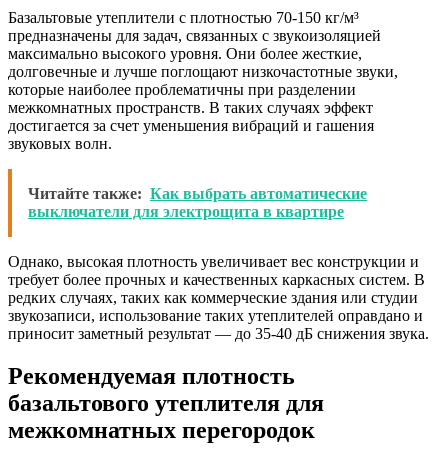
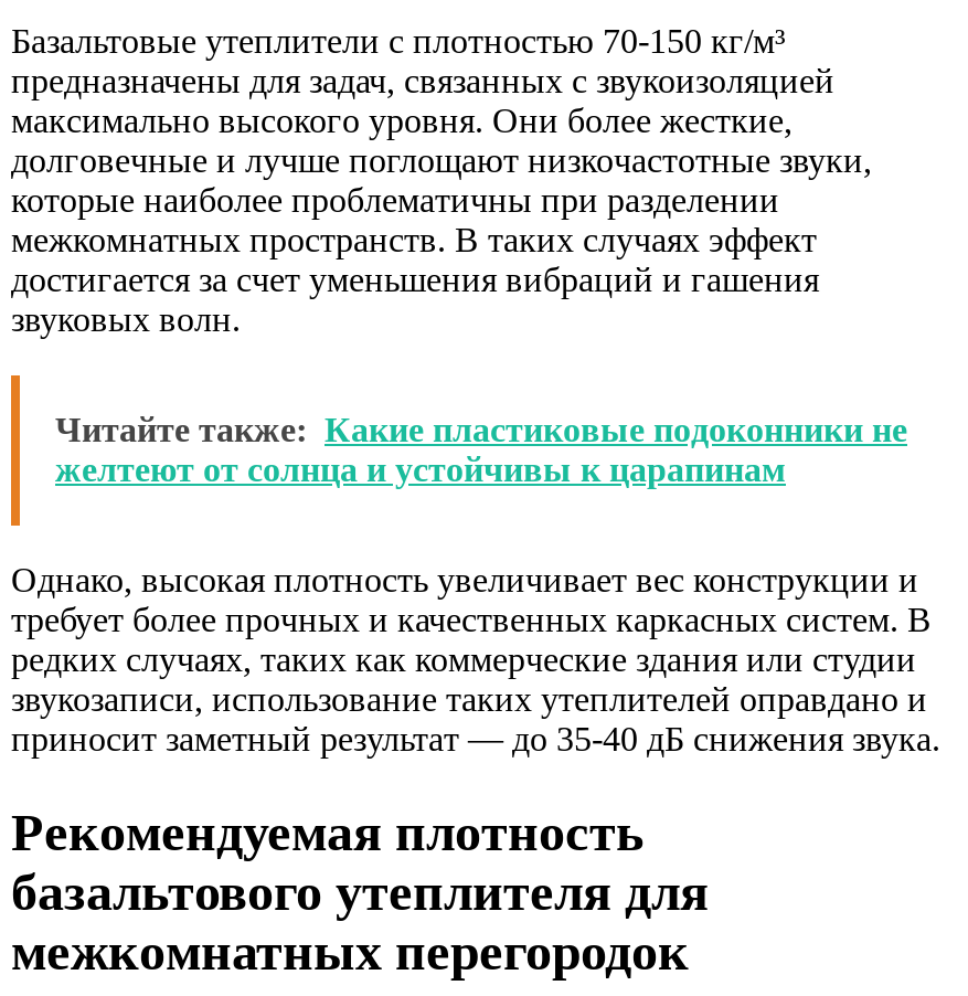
- Читайте также: Как выбрать автоматические
- выключатели для электрощита в квартире
+ Читайте также: Какие пластиковые подоконники не
+ желтеют от солнца и устойчивы к царапинам
